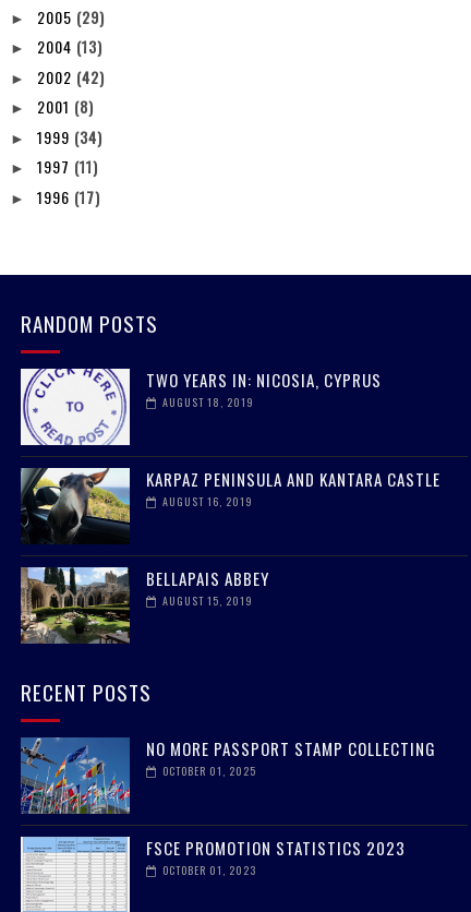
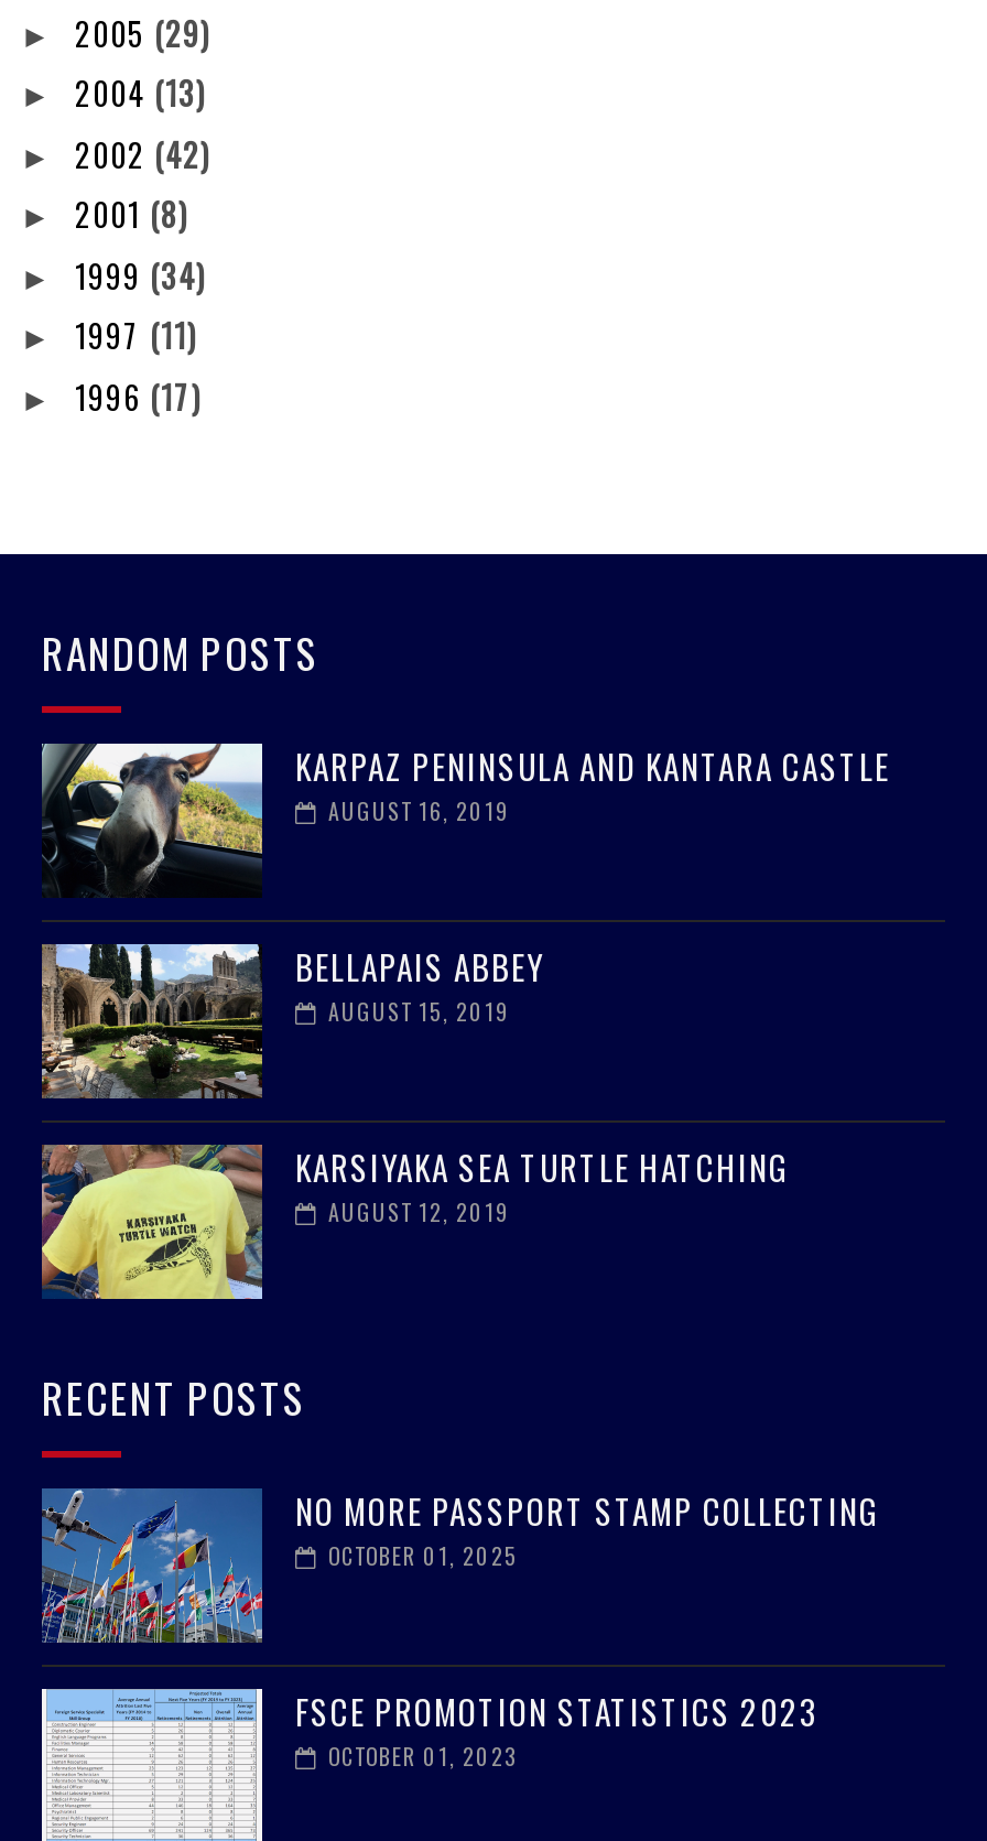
- [image]
- TWO YEARS IN: NICOSIA, CYPRUS
- AUGUST 18, 2019

moved up: [image] | KARPAZ PENINSULA AND KANTARA CASTLE | AUGUST 16, 2019 | BELLAPAIS ABBEY | AUGUST 15, 2019

+ [image]
+ KARSIYAKA SEA TURTLE HATCHING
+ AUGUST 12, 2019
